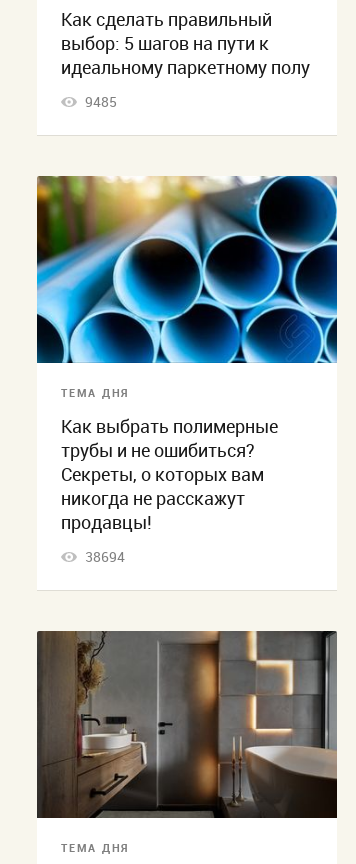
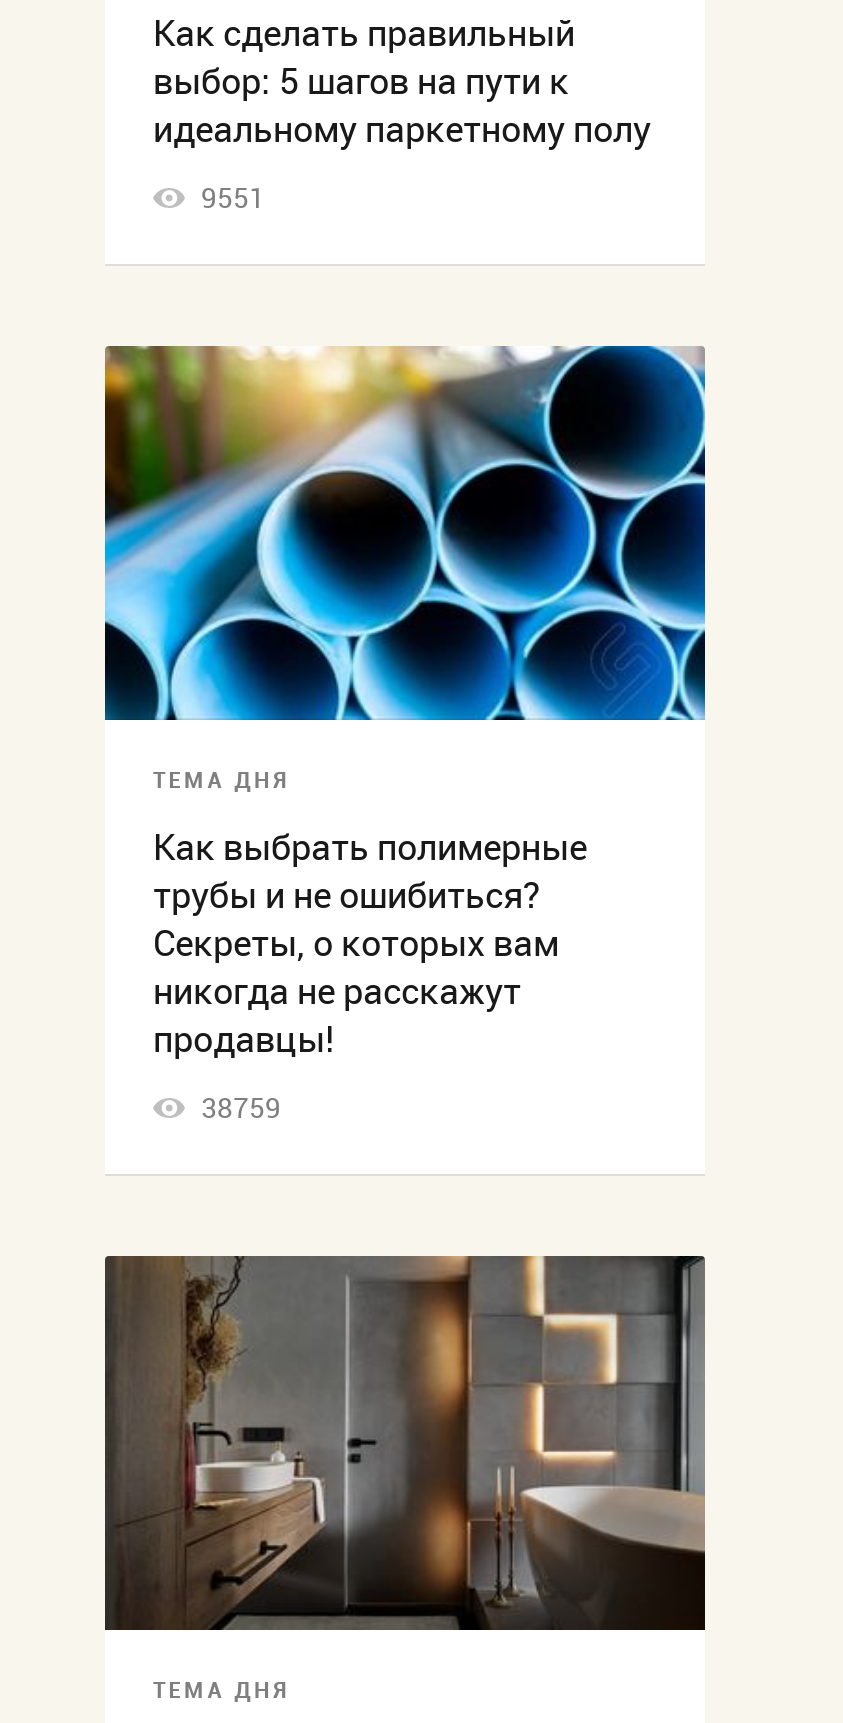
- 9485
+ 9551

- 38694
+ 38759
